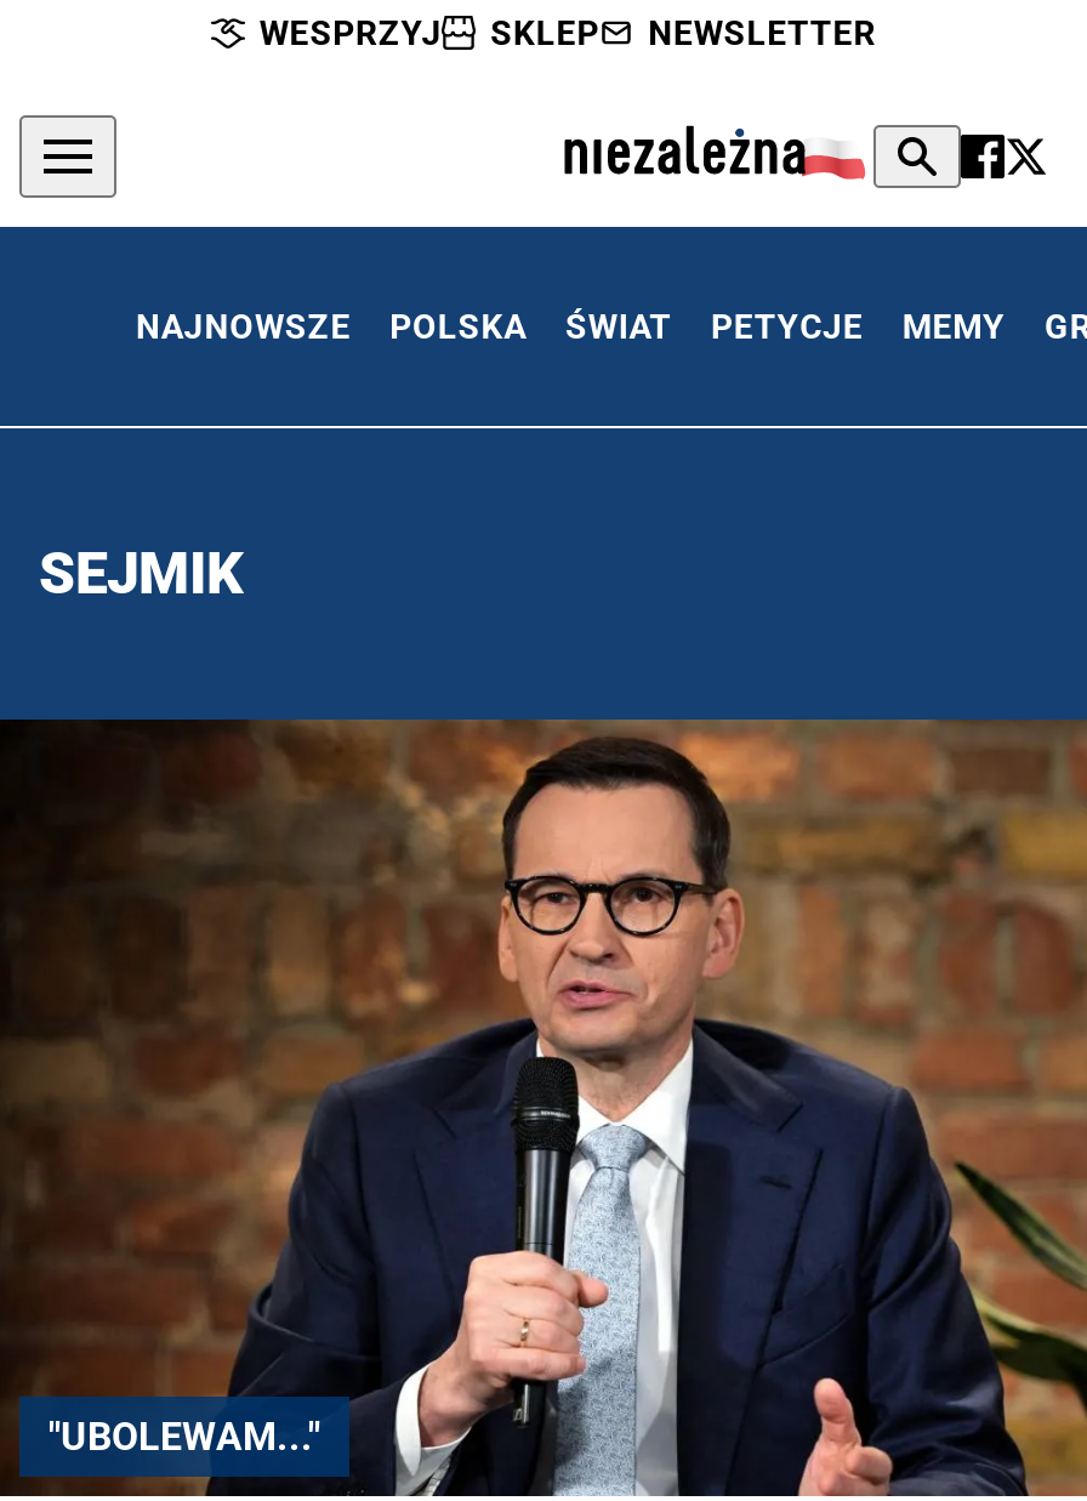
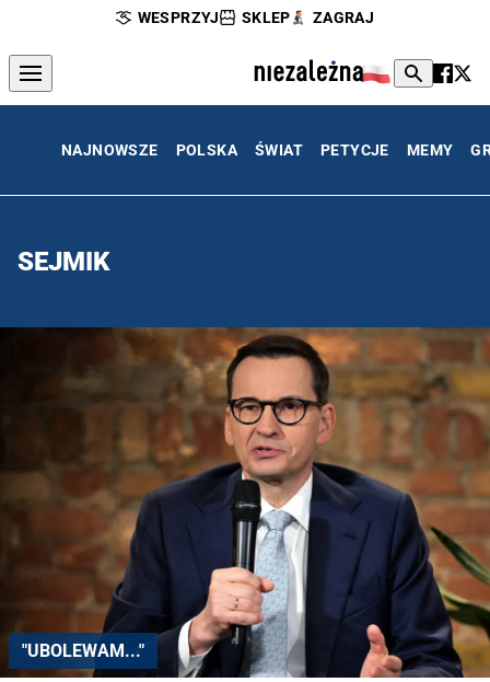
- NEWSLETTER
+ ZAGRAJ
